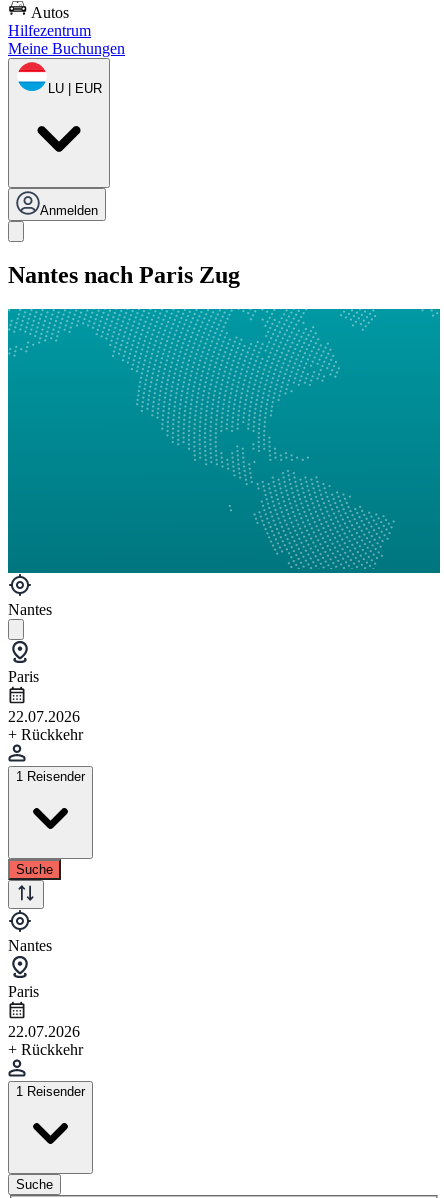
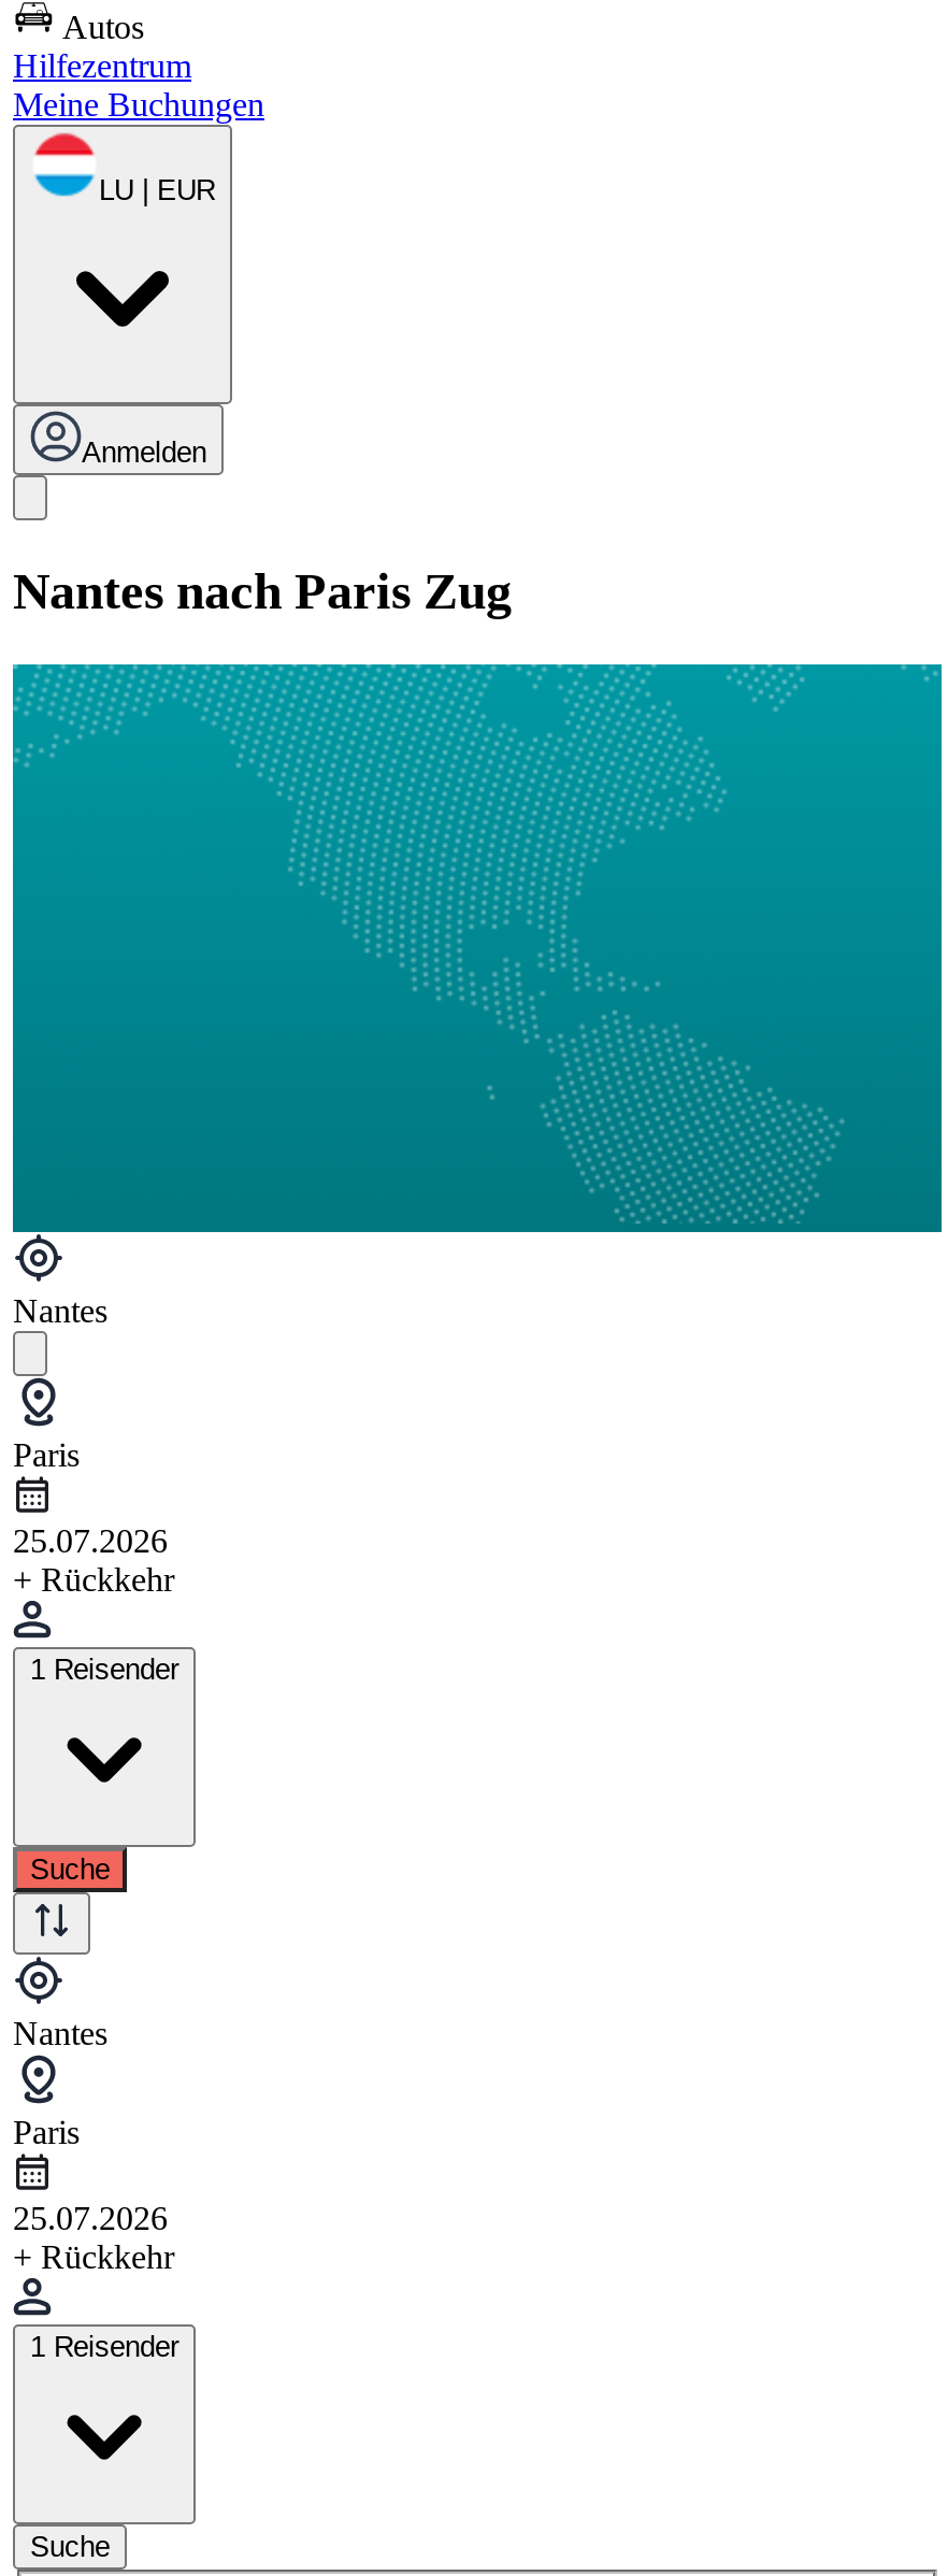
- 22.07.2026
+ 25.07.2026

- 22.07.2026
+ 25.07.2026
